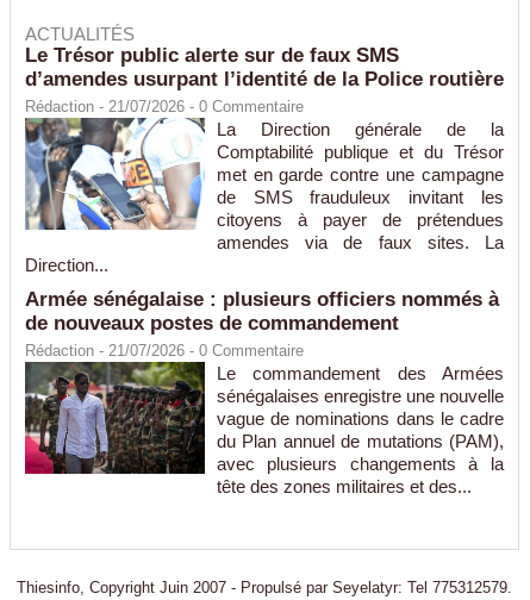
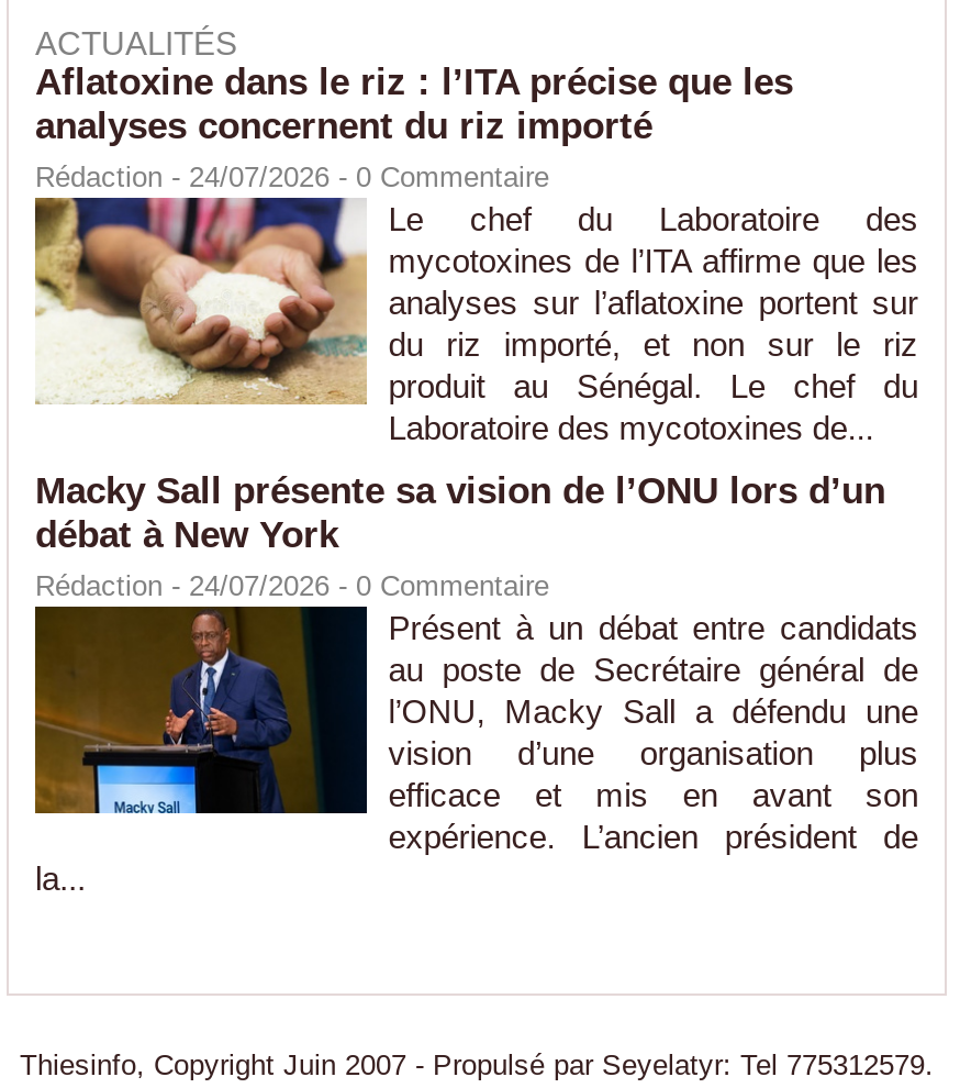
- [image]
- Le Trésor public alerte sur de faux SMS
- d’amendes usurpant l’identité de la Police routière
- Rédaction - 21/07/2026 - 0 Commentaire
- La Direction générale de la
- Comptabilité publique et du Trésor
- met en garde contre une campagne
- de SMS frauduleux invitant les
- citoyens à payer de prétendues
- amendes via de faux sites. La
- Direction...
+ [image]
+ Aflatoxine dans le riz : l’ITA précise que les
+ analyses concernent du riz importé
+ Rédaction - 24/07/2026 - 0 Commentaire
+ Le chef du Laboratoire des
+ mycotoxines de l’ITA affirme que les
+ analyses sur l’aflatoxine portent sur
+ du riz importé, et non sur le riz
+ produit au Sénégal. Le chef du
+ Laboratoire des mycotoxines de...

- [image]
- Armée sénégalaise : plusieurs officiers nommés à
- de nouveaux postes de commandement
- Rédaction - 21/07/2026 - 0 Commentaire
- Le commandement des Armées
- sénégalaises enregistre une nouvelle
- vague de nominations dans le cadre
- du Plan annuel de mutations (PAM),
- avec plusieurs changements à la
- tête des zones militaires et des...
+ [image]
+ Macky Sall présente sa vision de l’ONU lors d’un
+ débat à New York
+ Rédaction - 24/07/2026 - 0 Commentaire
+ Présent à un débat entre candidats
+ au poste de Secrétaire général de
+ l’ONU, Macky Sall a défendu une
+ vision d’une organisation plus
+ efficace et mis en avant son
+ expérience. L’ancien président de
+ la...
